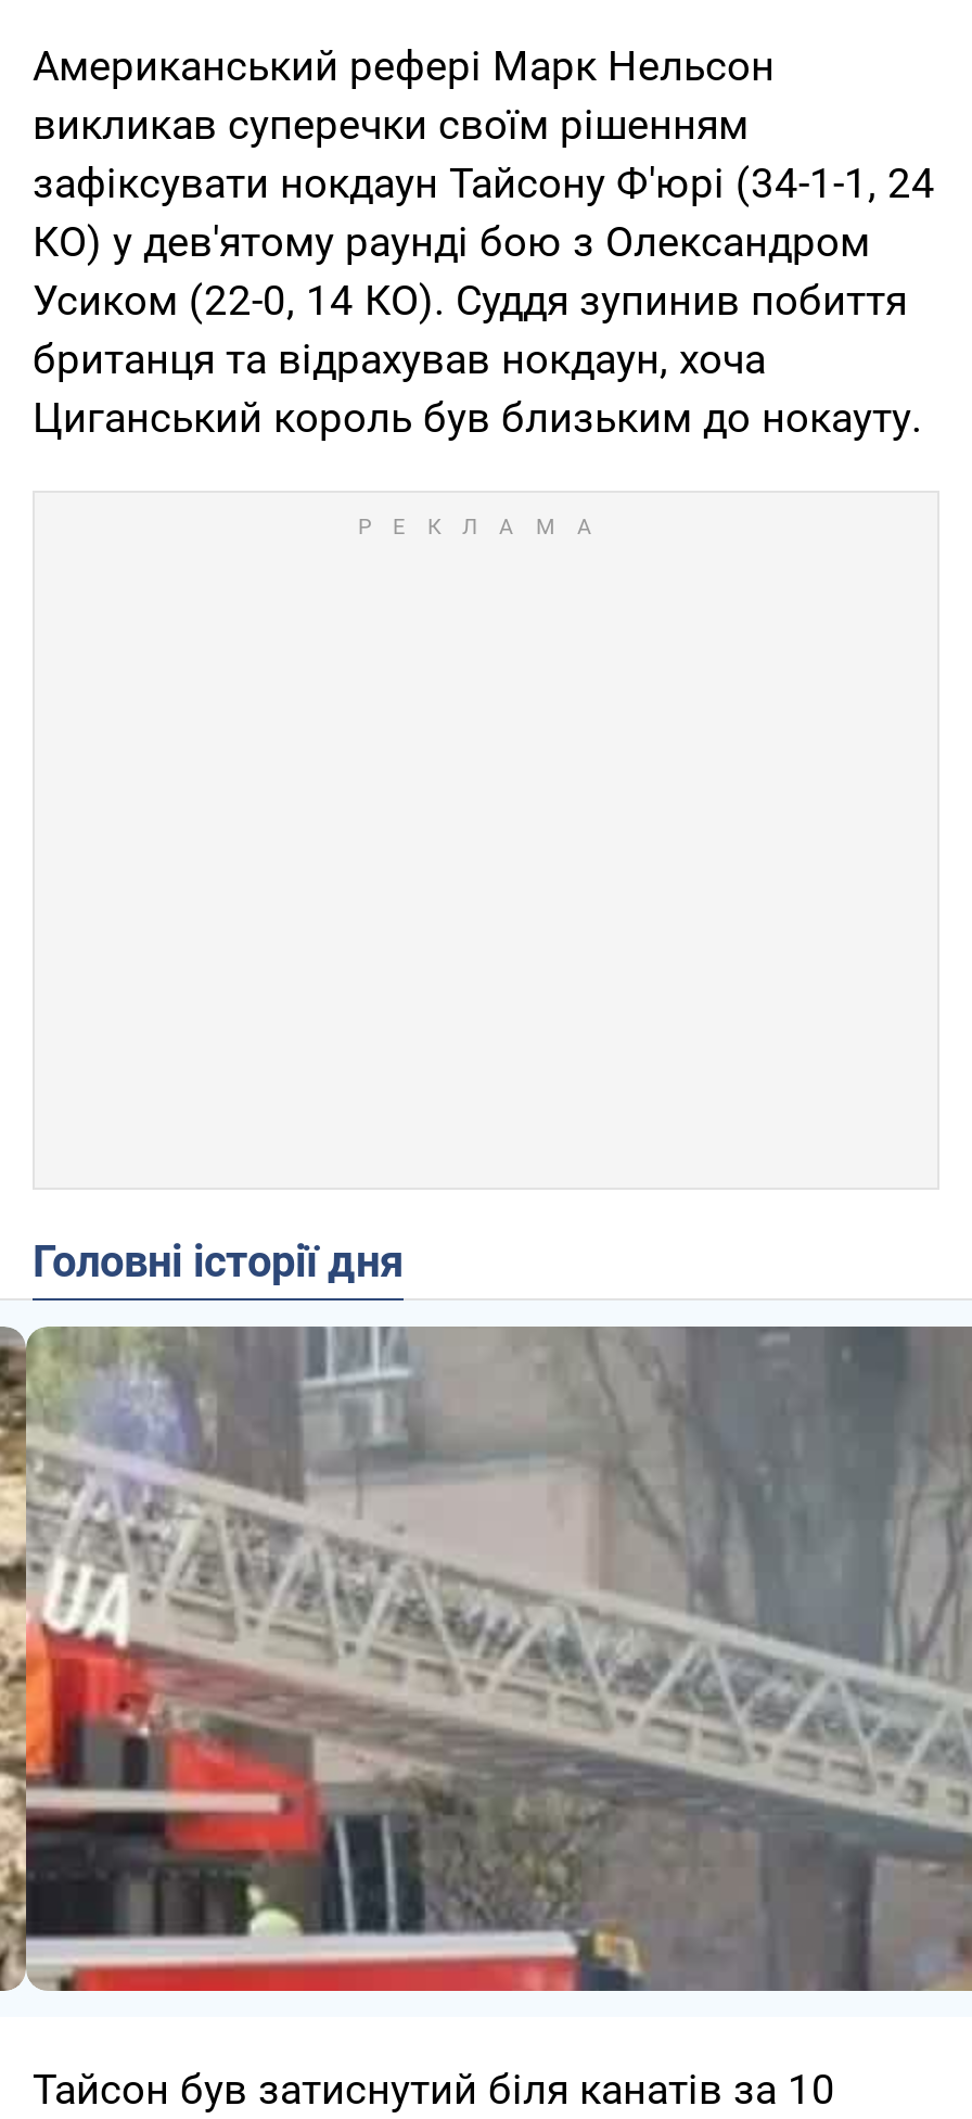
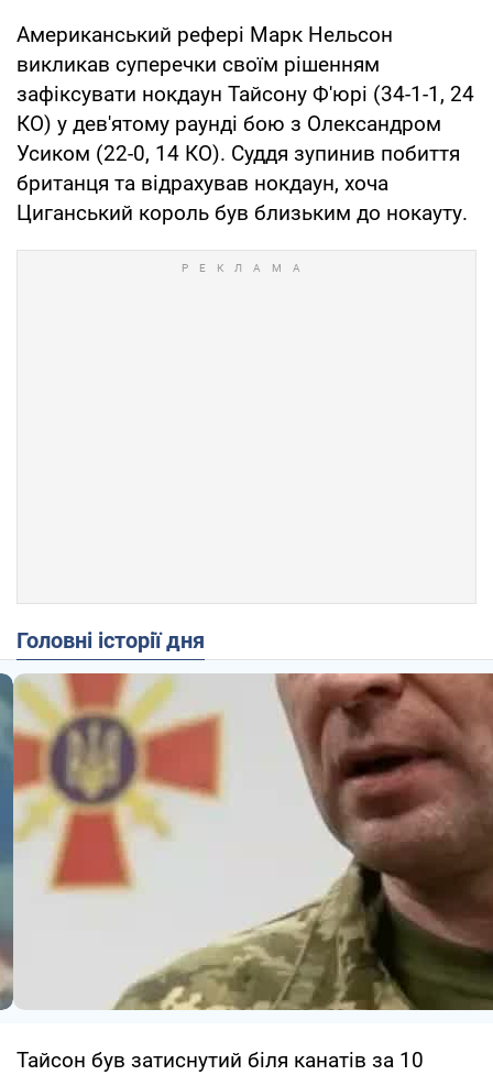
- [image]
+ [image]
